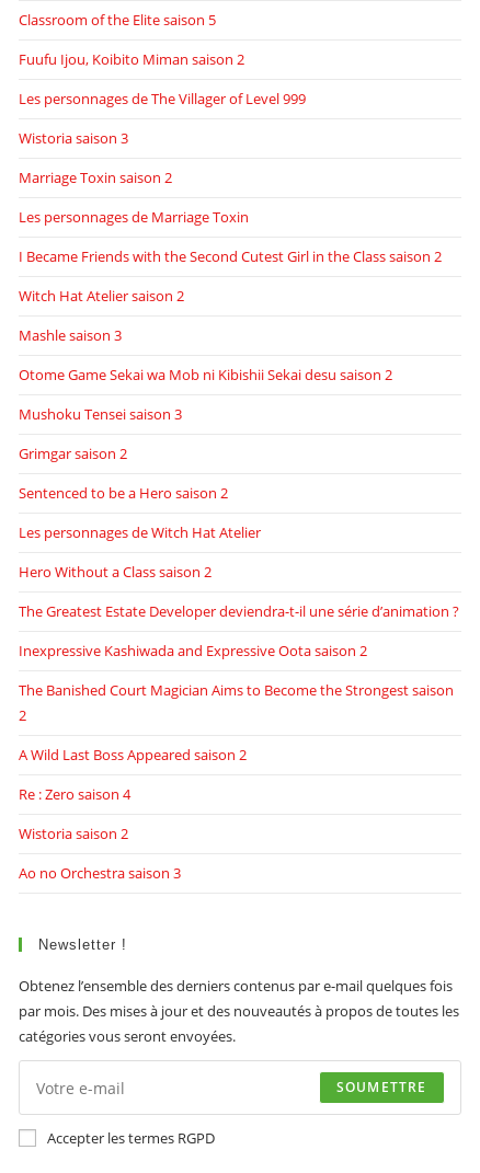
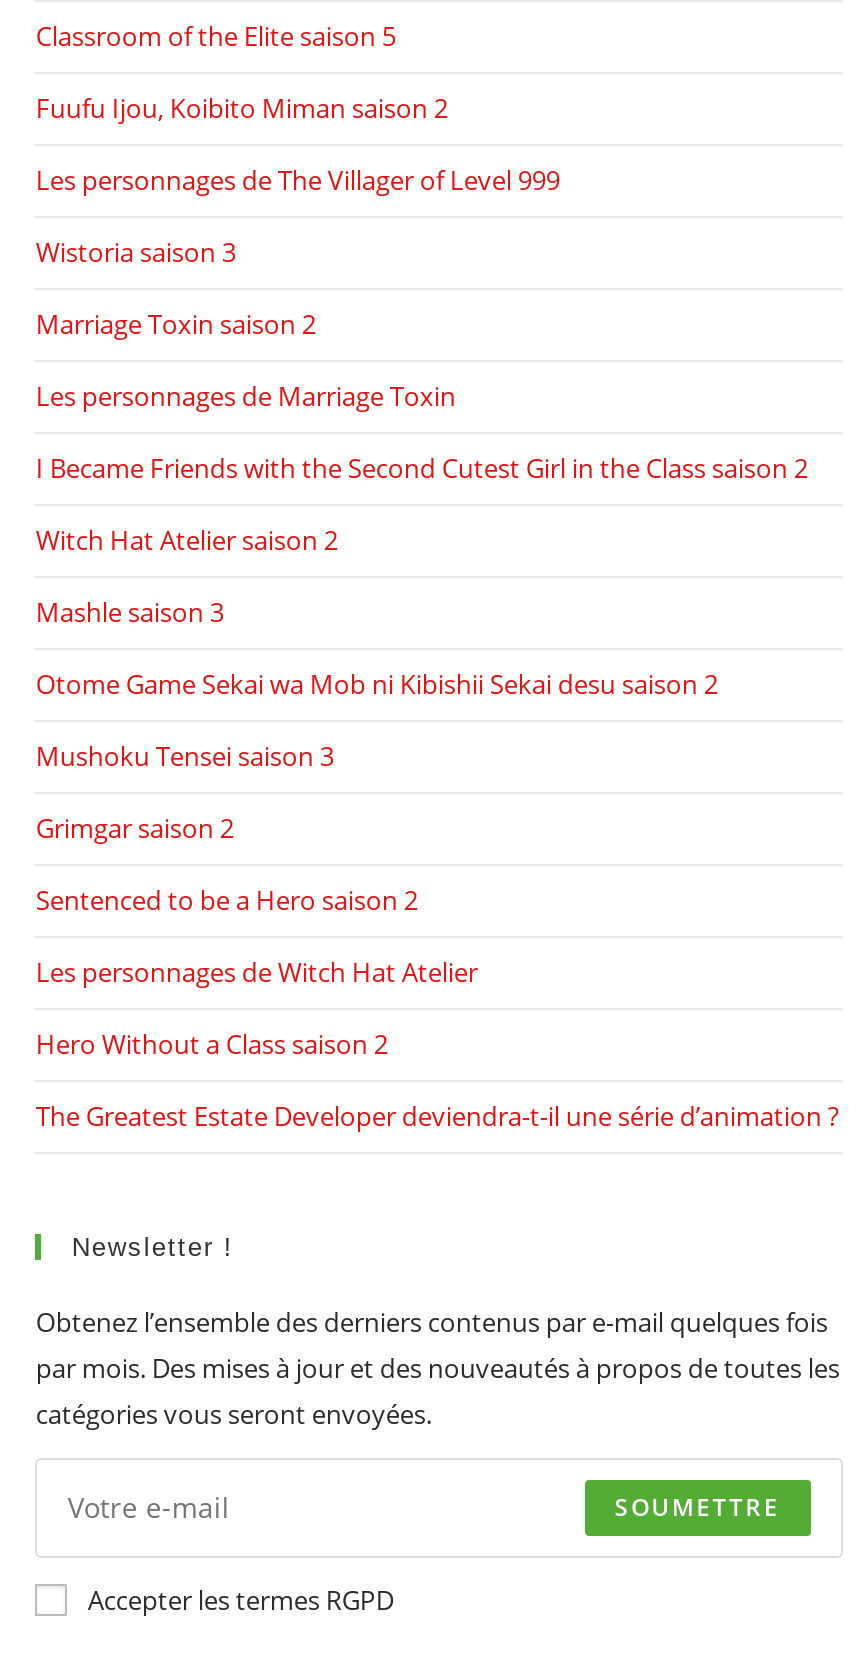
- Inexpressive Kashiwada and Expressive Oota saison 2
- The Banished Court Magician Aims to Become the Strongest saison
- 2
- A Wild Last Boss Appeared saison 2
- Re : Zero saison 4
- Wistoria saison 2
- Ao no Orchestra saison 3
